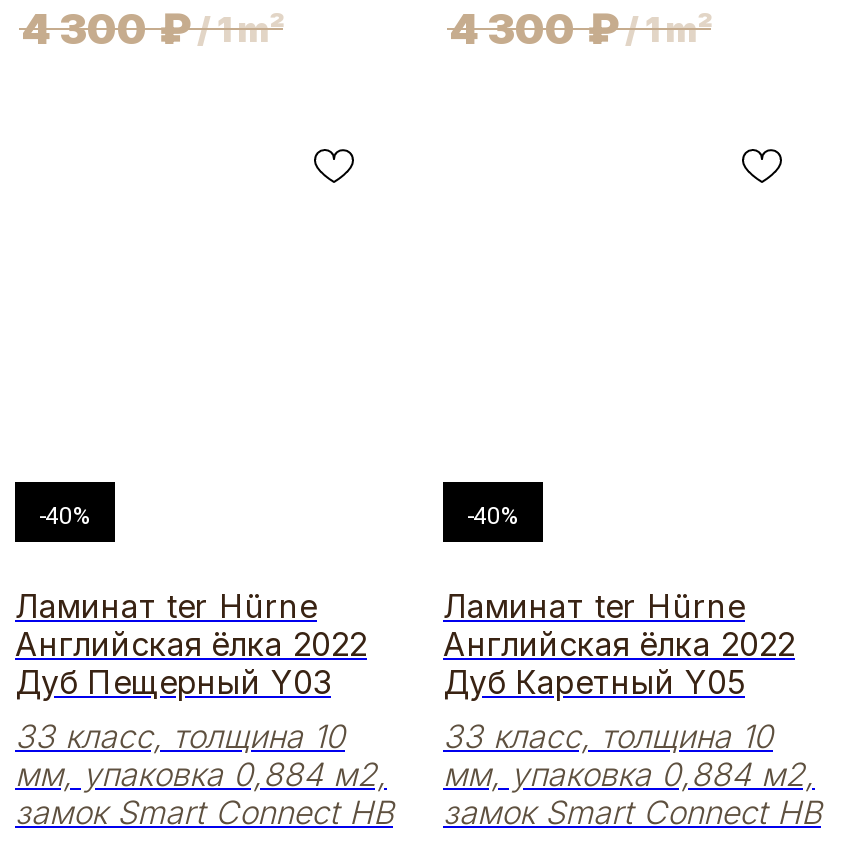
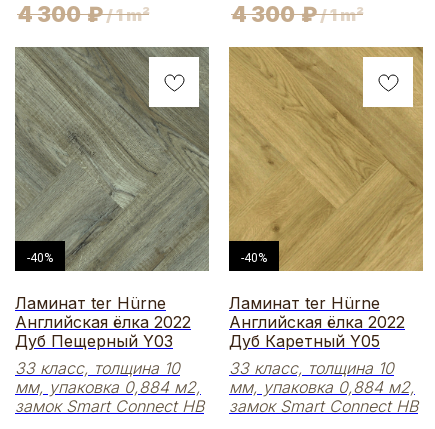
+ [image]

+ [image]
